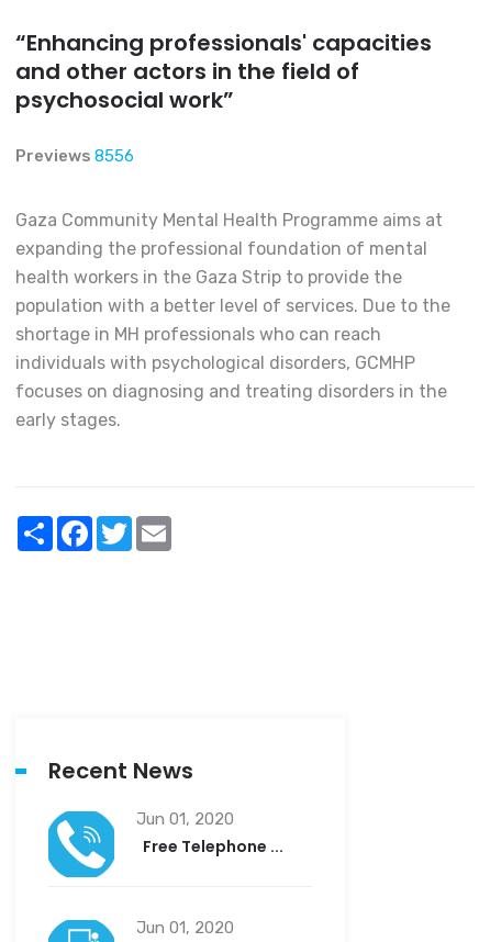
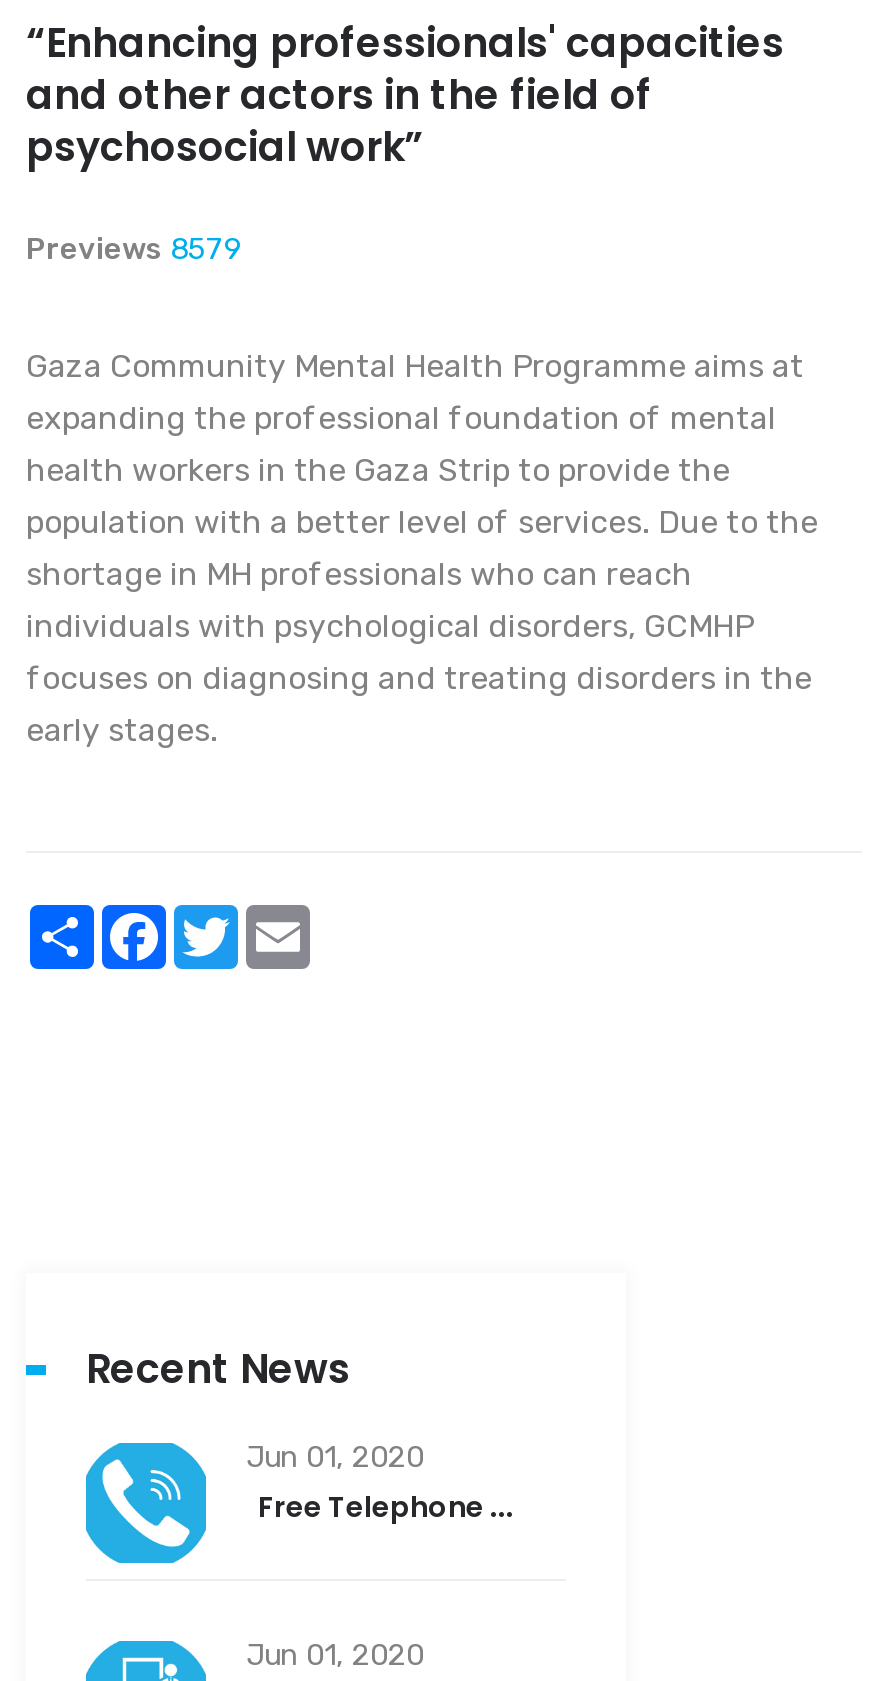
- Previews 8556
+ Previews 8579
